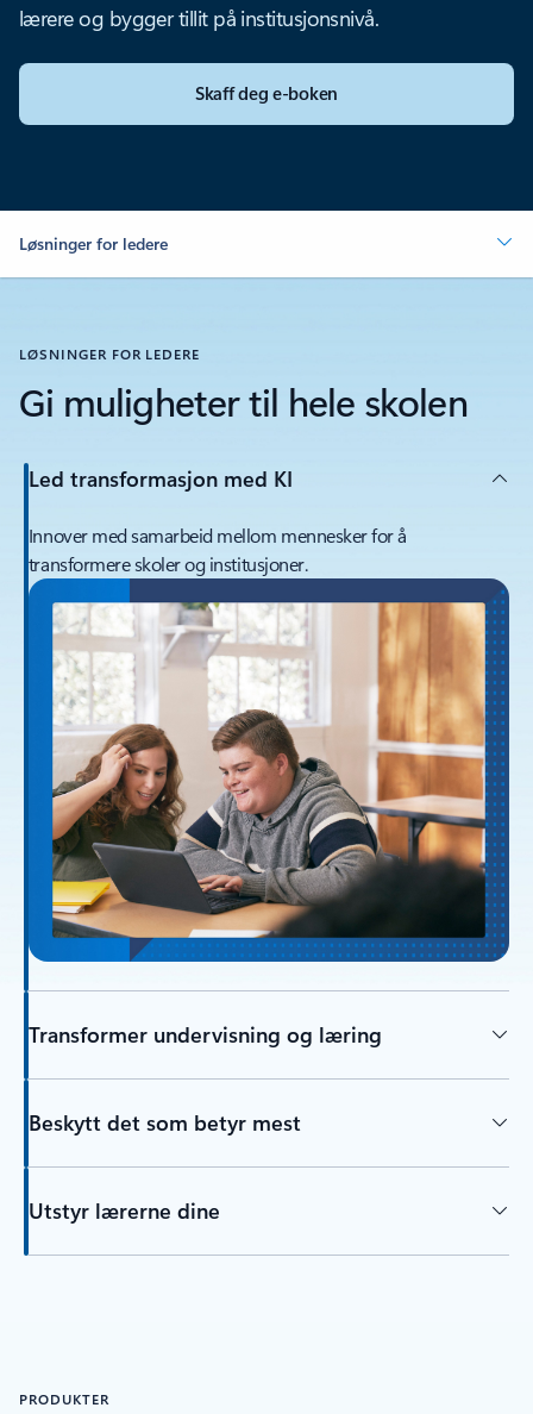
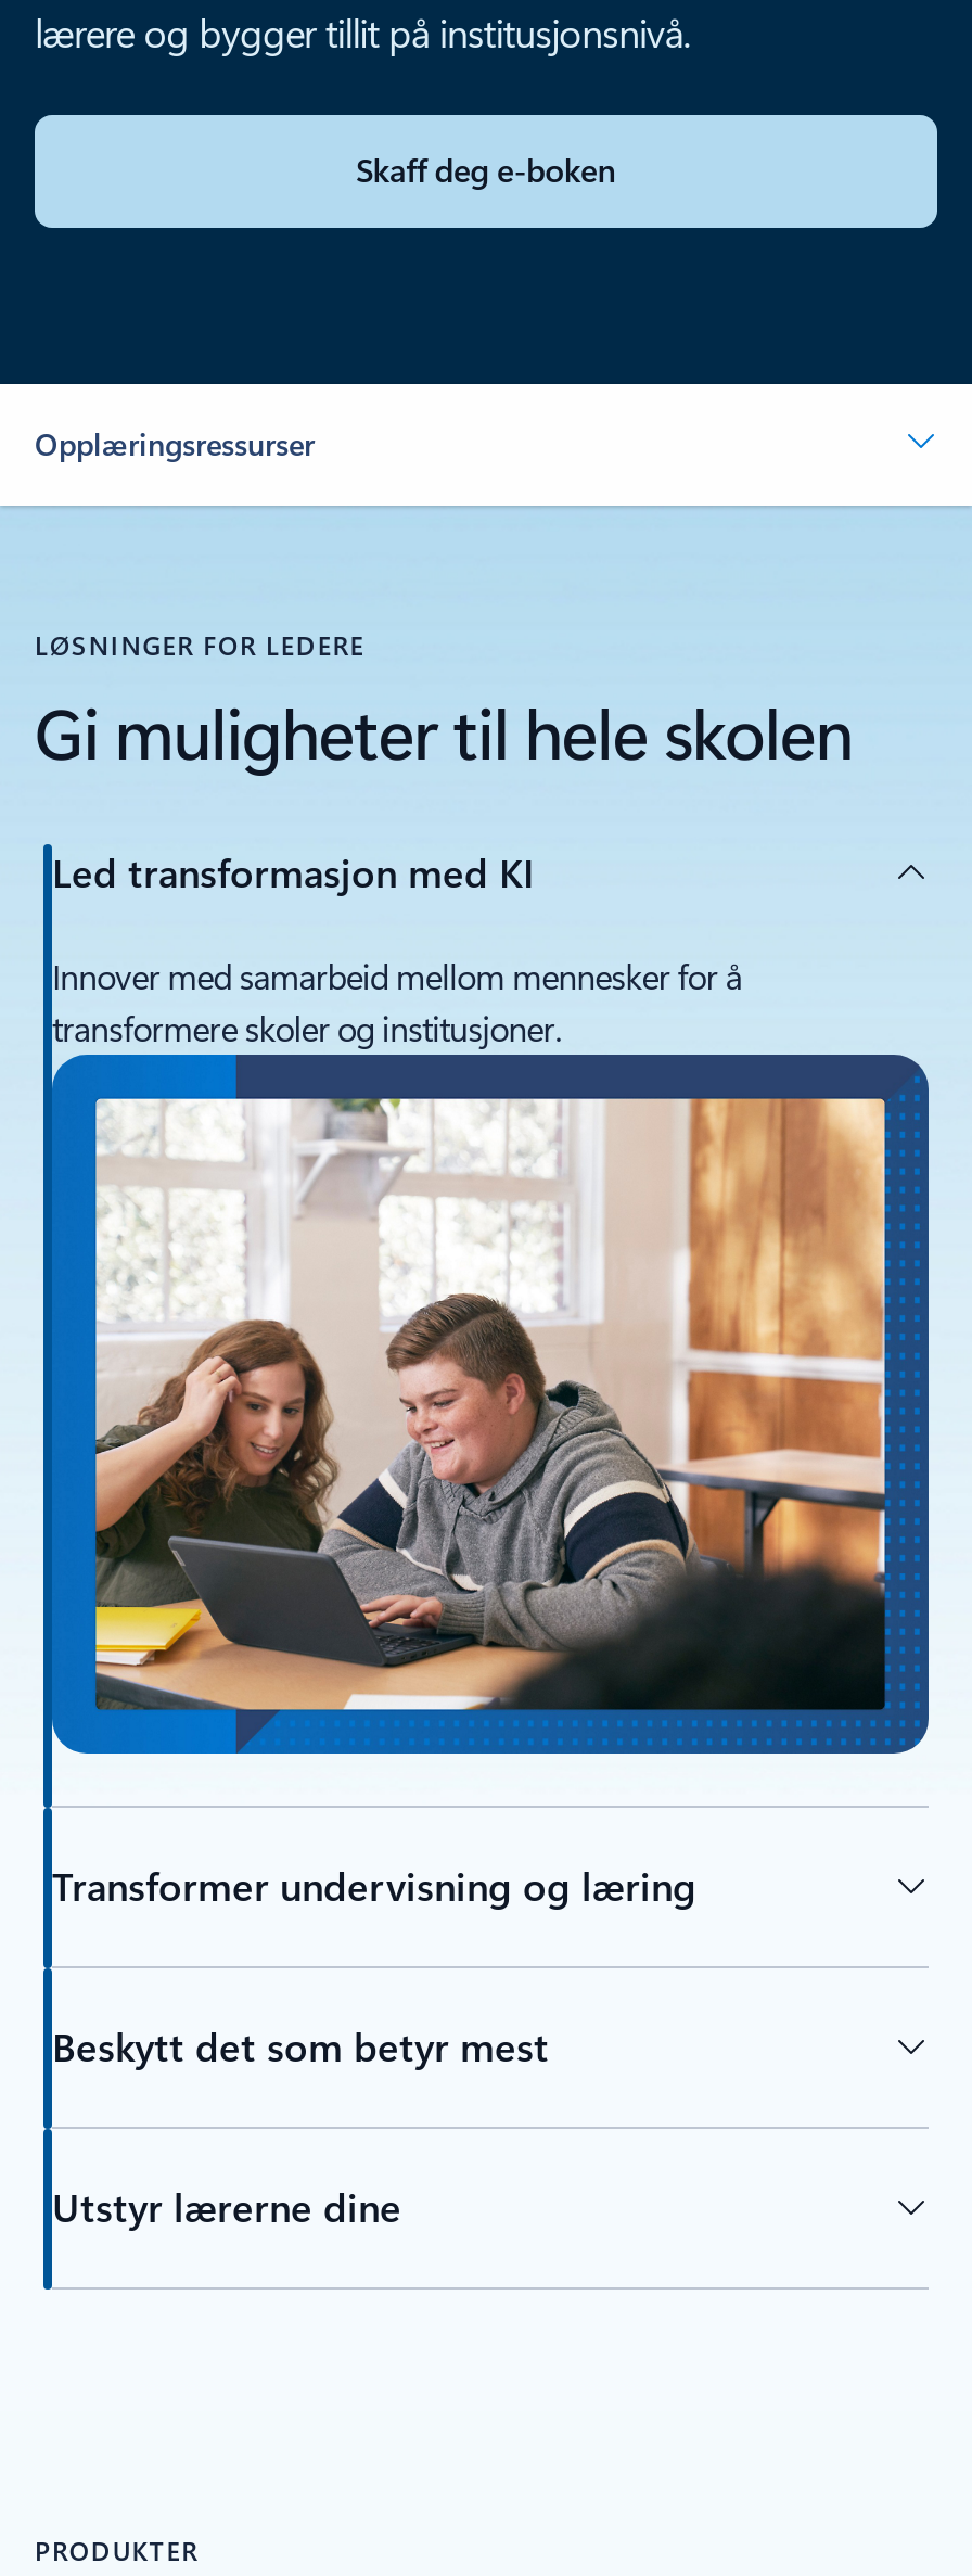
- Løsninger for ledere
+ Opplæringsressurser
